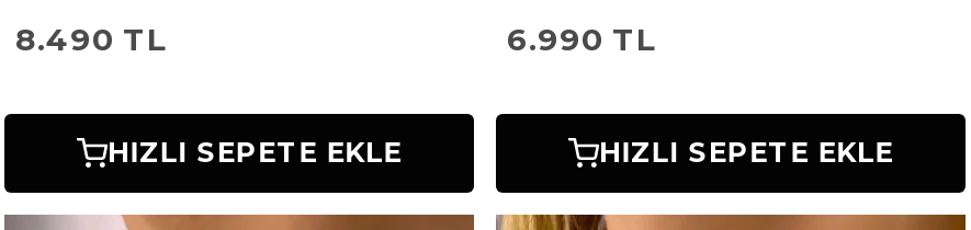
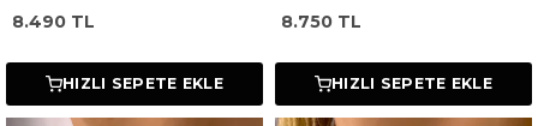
- 6.990 TL
+ 8.750 TL
